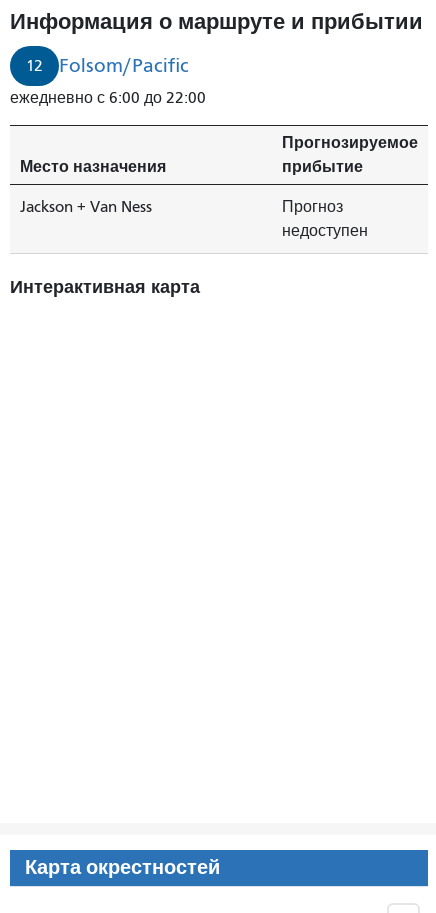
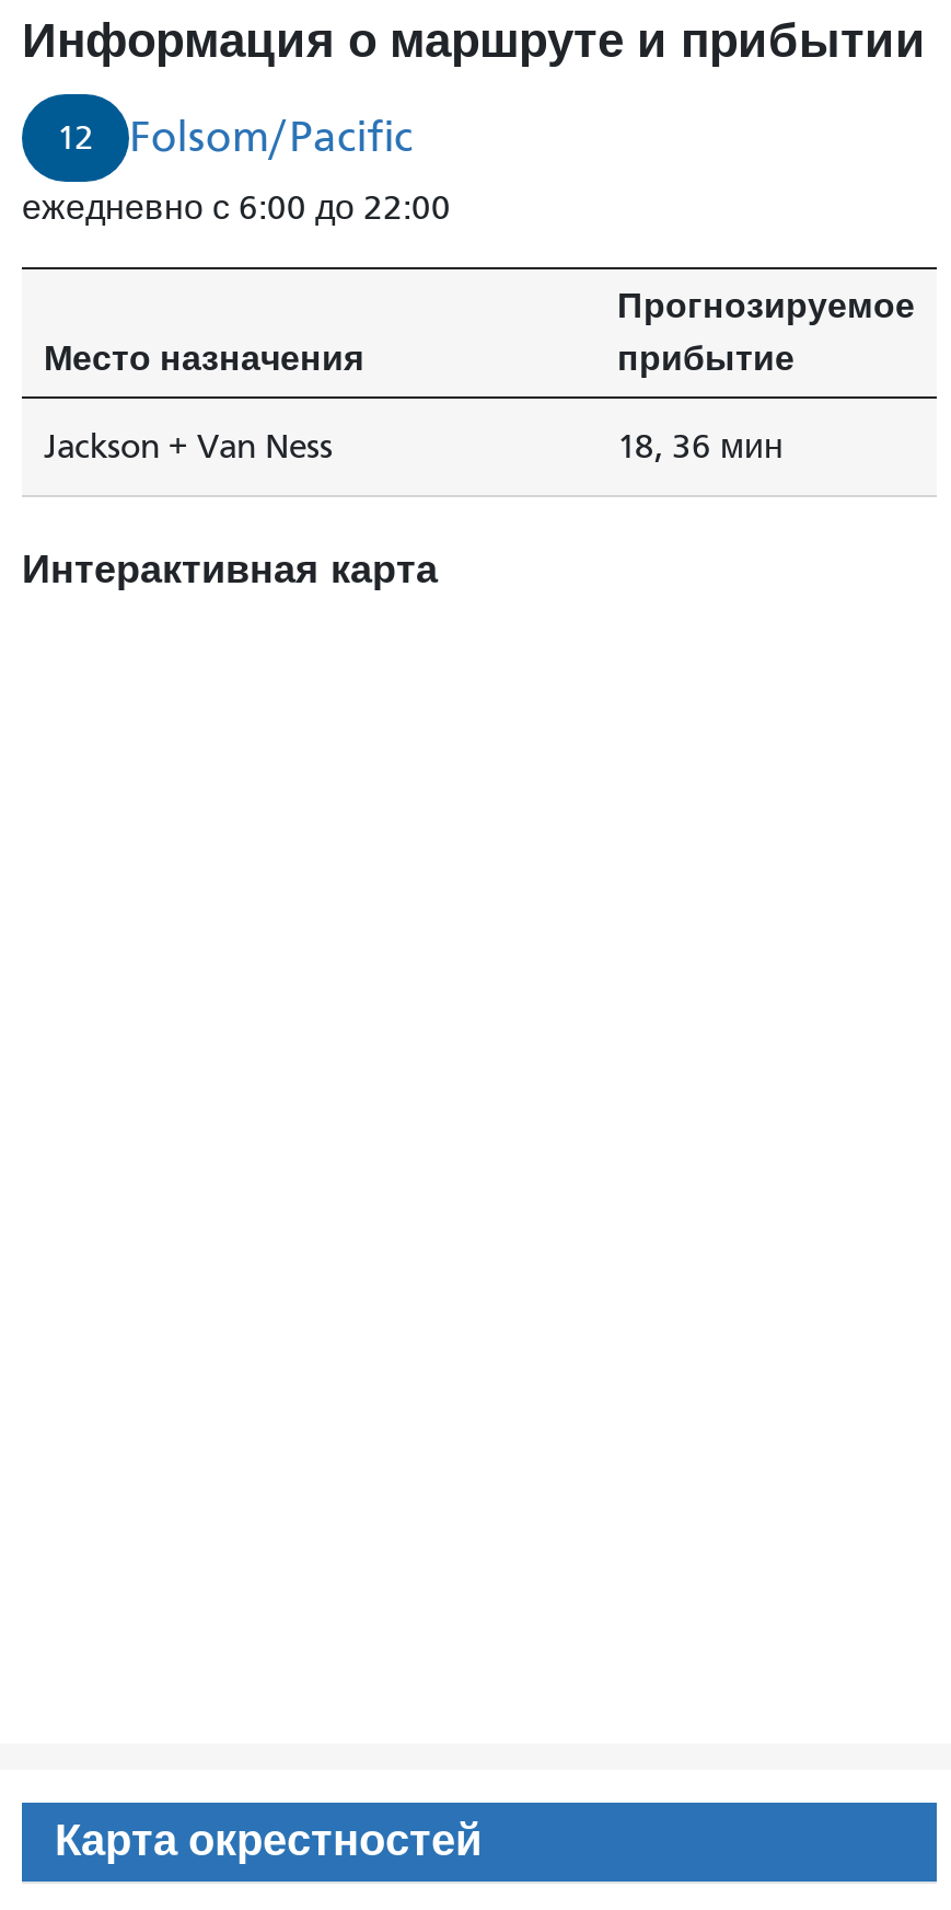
- Прогноз
- недоступен
+ 18, 36 мин
